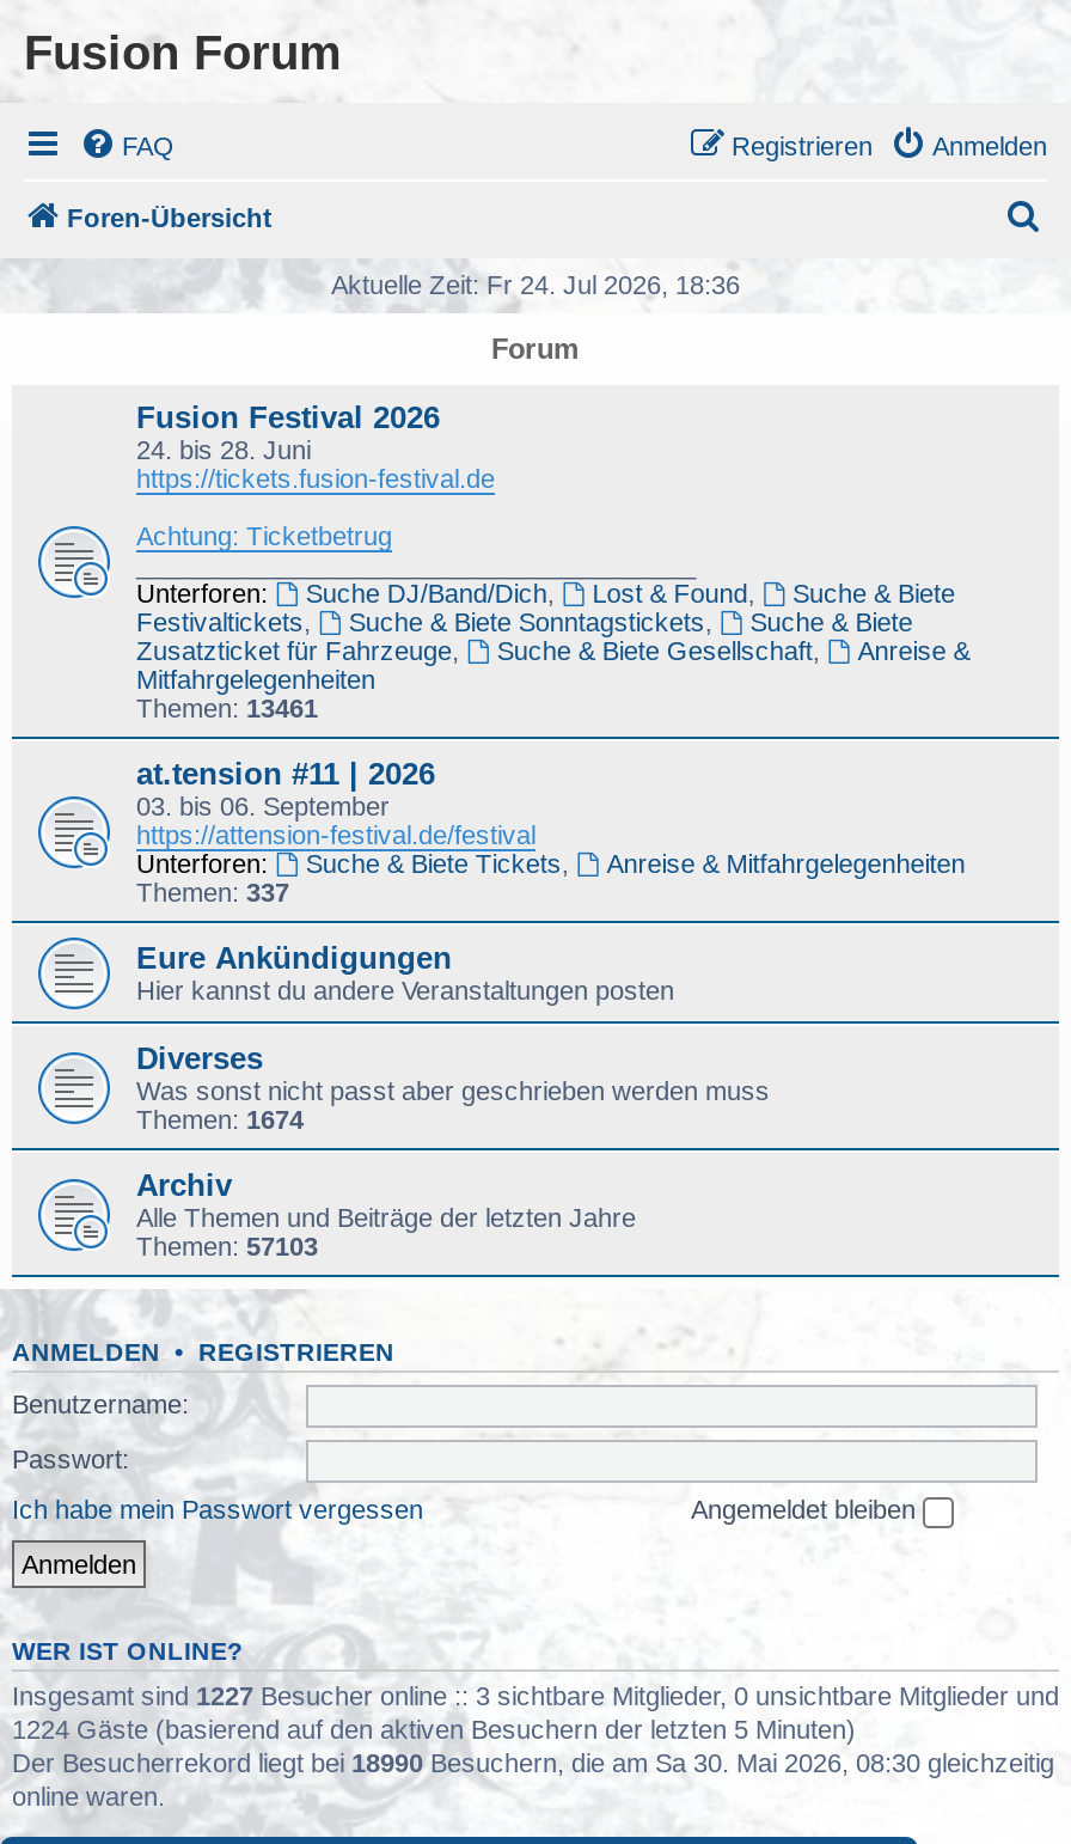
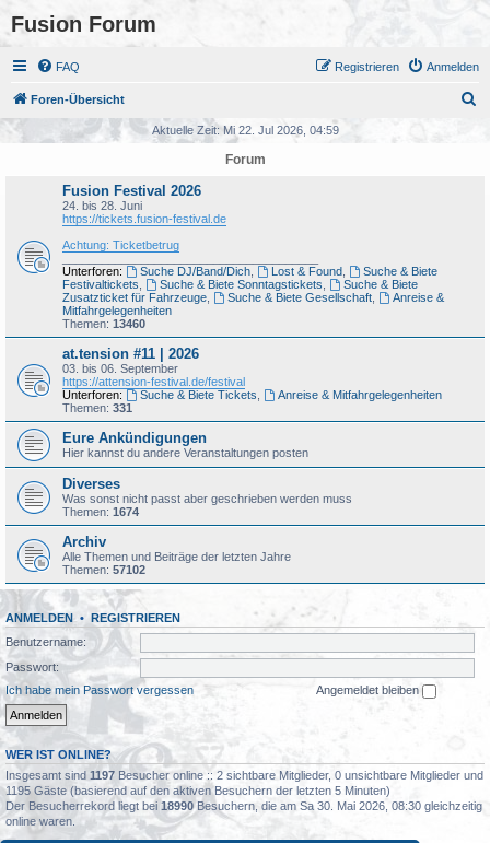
- Aktuelle Zeit: Fr 24. Jul 2026, 18:36
+ Aktuelle Zeit: Mi 22. Jul 2026, 04:59

- Themen: 13461
+ Themen: 13460

- Themen: 337
+ Themen: 331

- Themen: 57103
+ Themen: 57102

- Insgesamt sind 1227 Besucher online :: 3 sichtbare Mitglieder, 0 unsichtbare Mitglieder und
+ Insgesamt sind 1197 Besucher online :: 2 sichtbare Mitglieder, 0 unsichtbare Mitglieder und

- 1224 Gäste (basierend auf den aktiven Besuchern der letzten 5 Minuten)
+ 1195 Gäste (basierend auf den aktiven Besuchern der letzten 5 Minuten)
